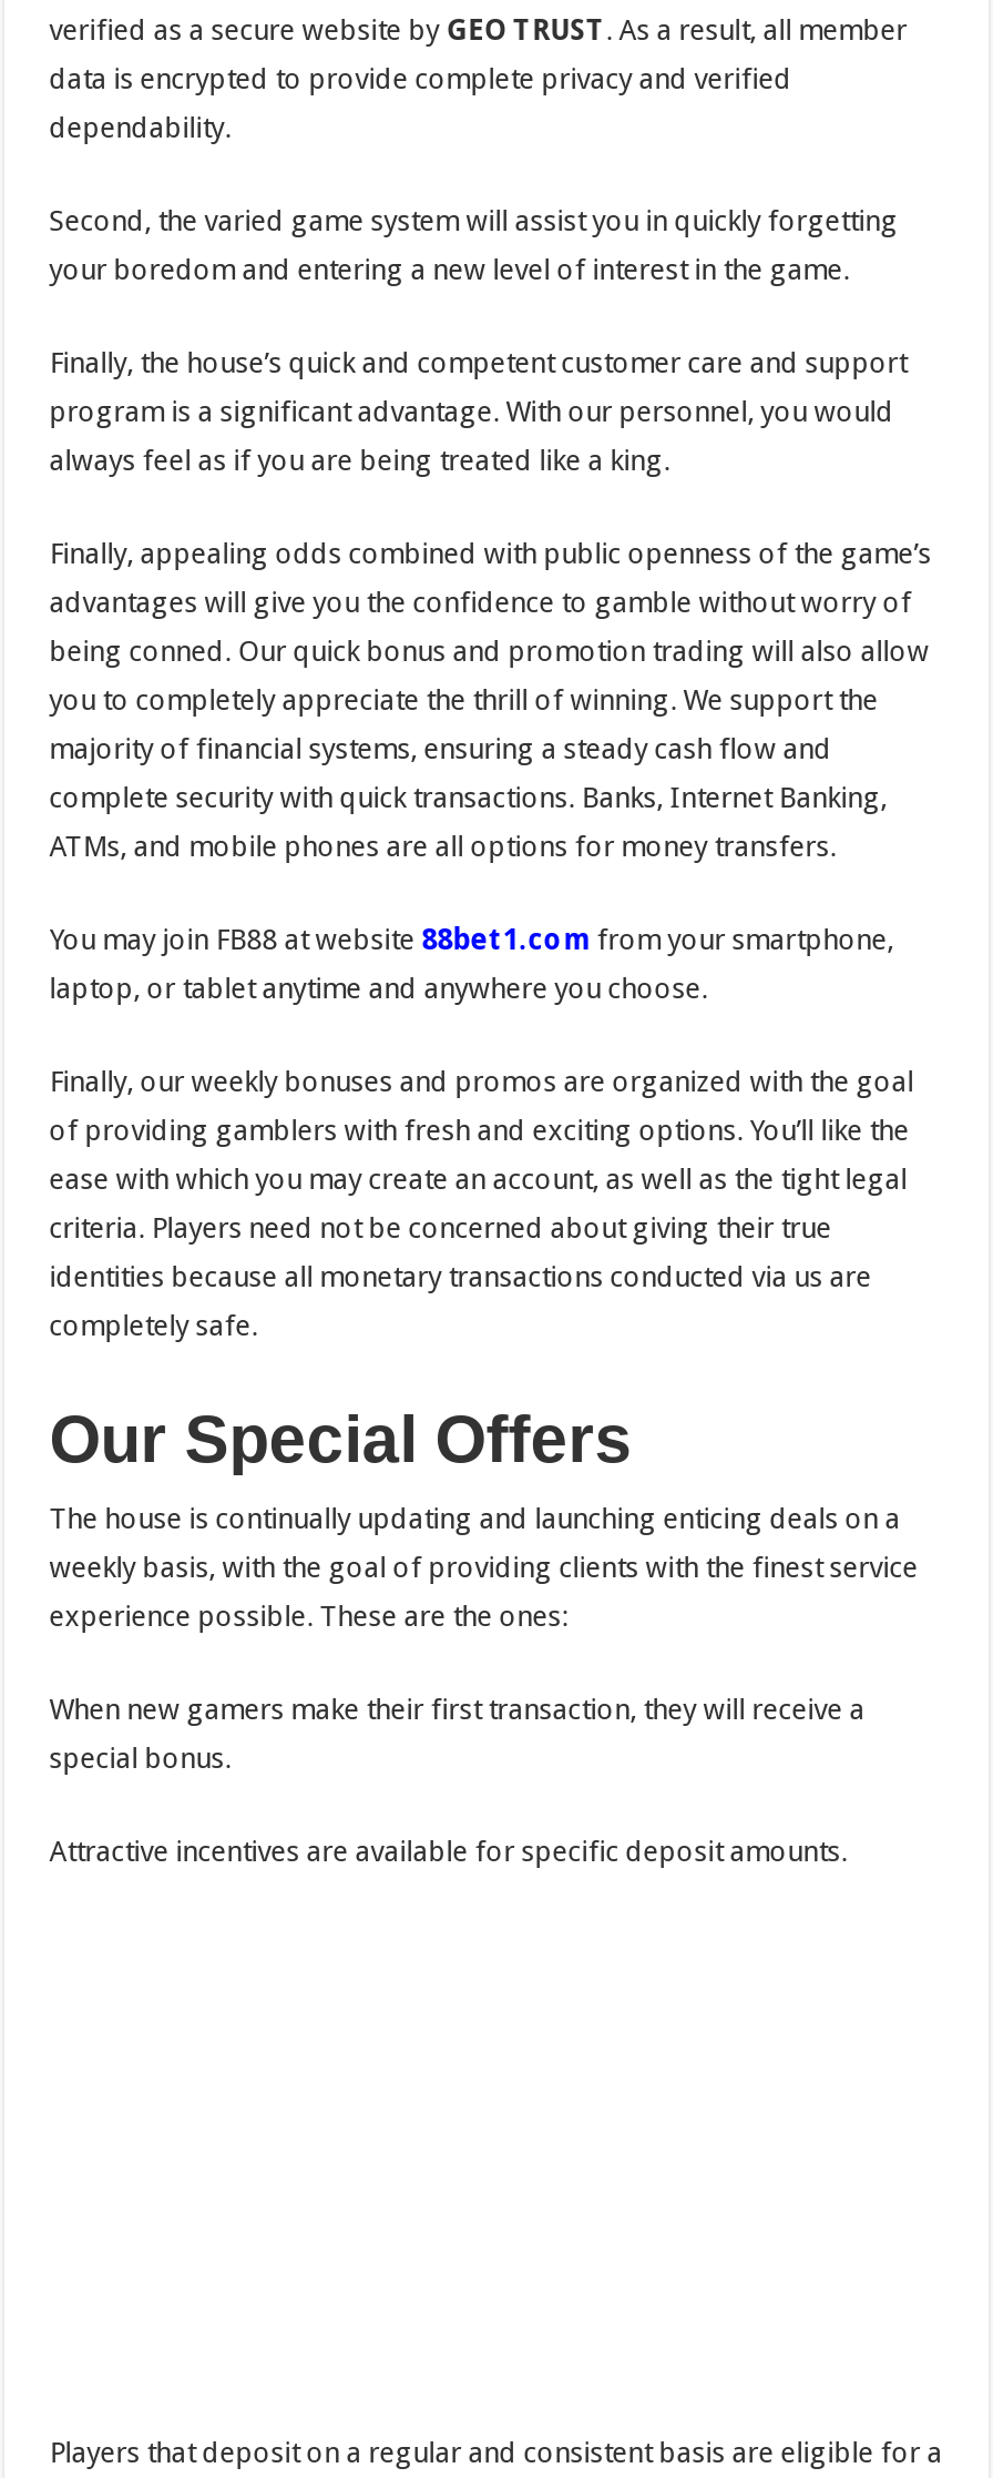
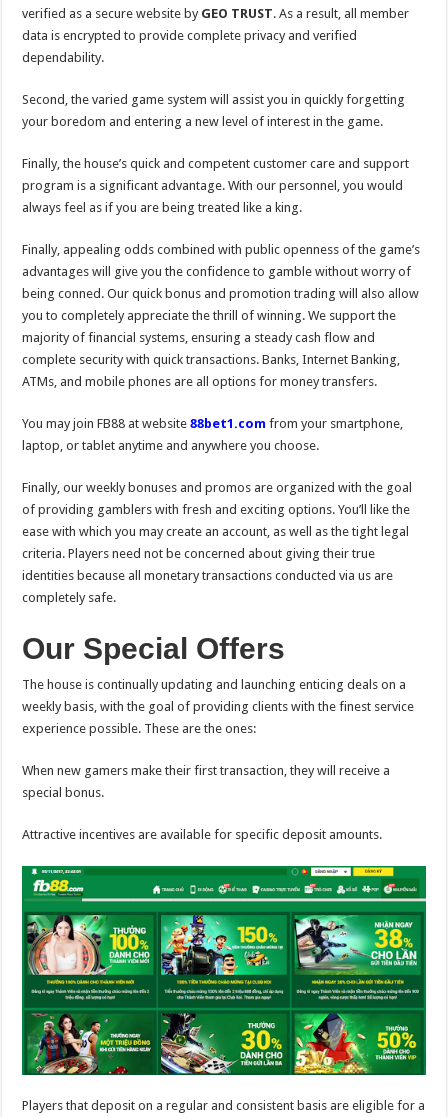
+ [image]
